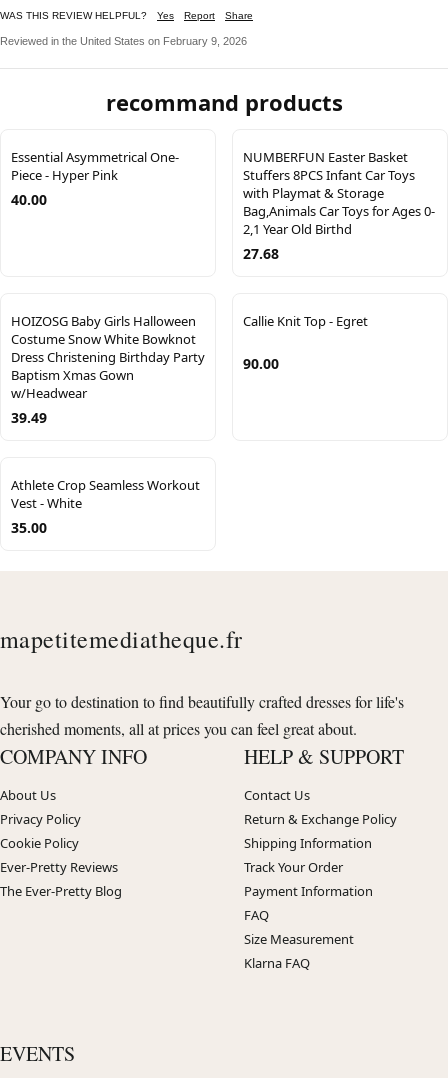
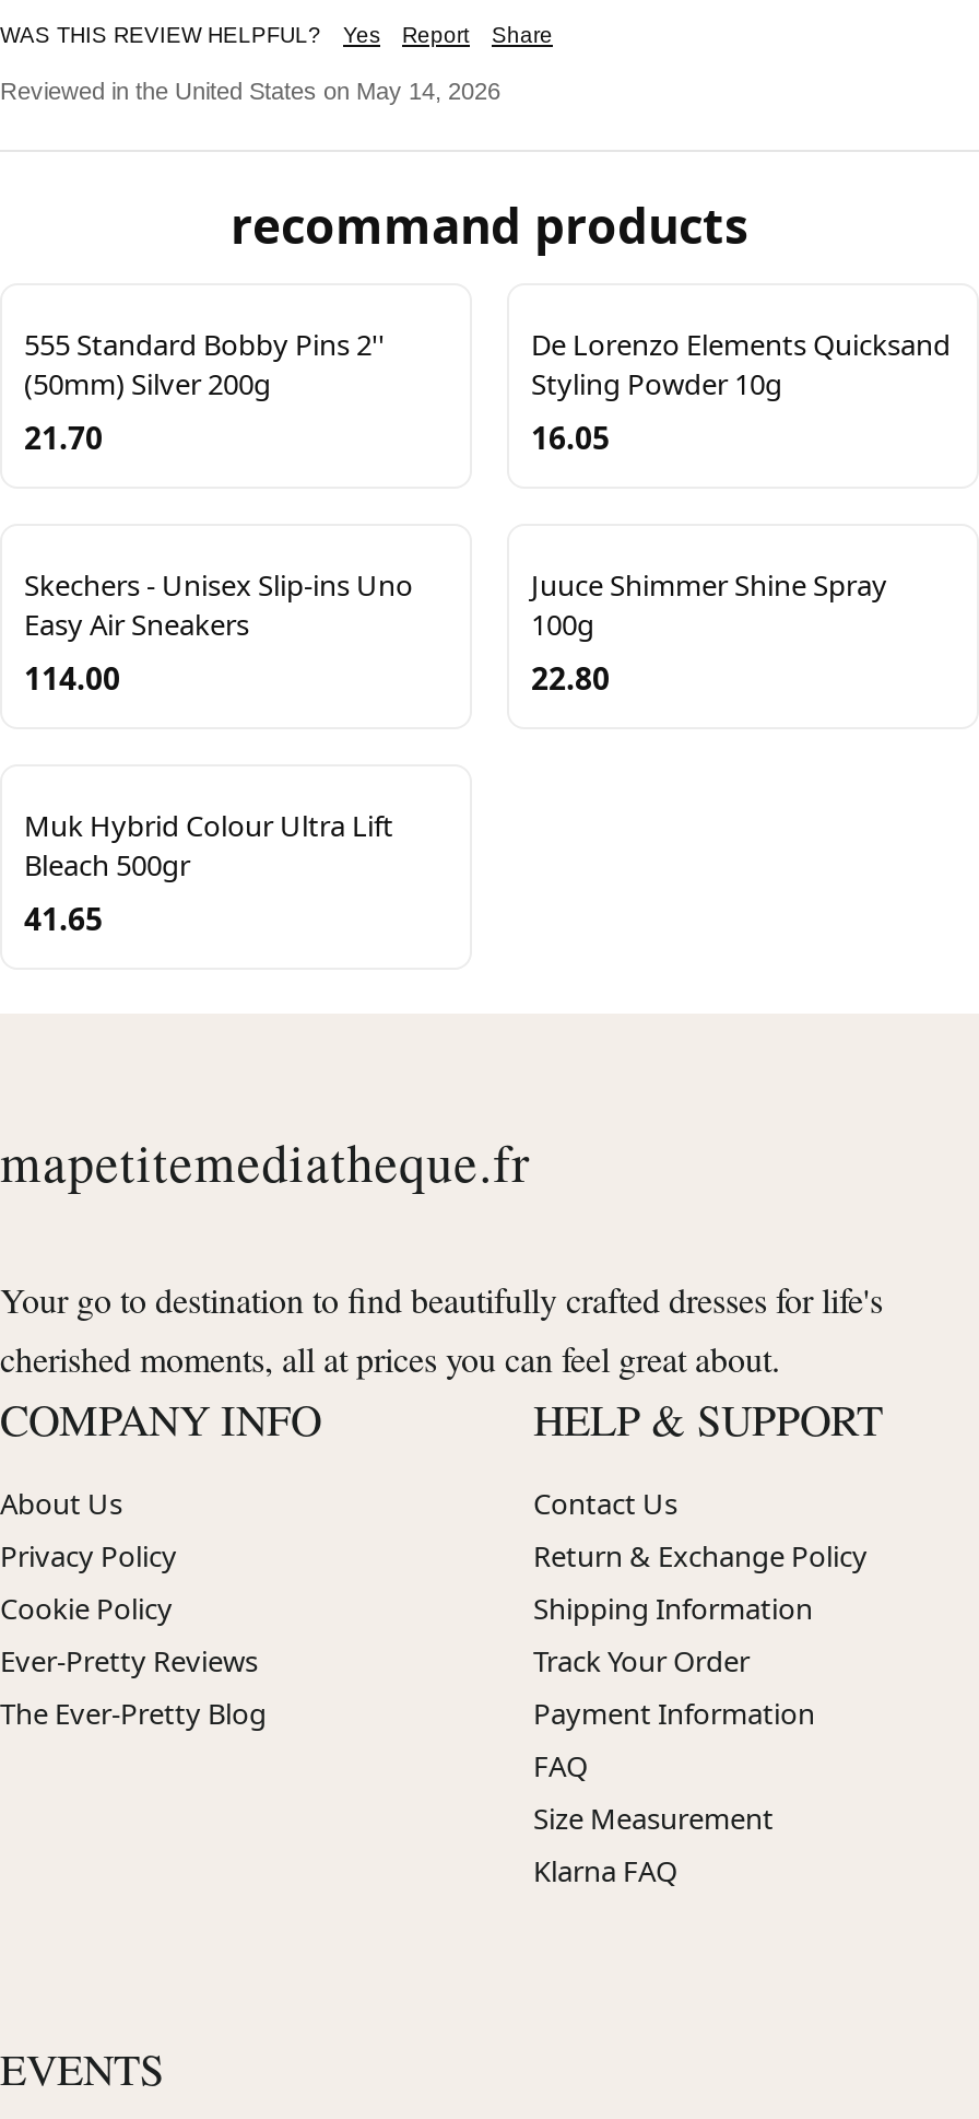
- Reviewed in the United States on February 9, 2026
+ Reviewed in the United States on May 14, 2026

- Essential Asymmetrical One-
- Piece - Hyper Pink
- 40.00
+ 555 Standard Bobby Pins 2''
+ (50mm) Silver 200g
+ 21.70

- NUMBERFUN Easter Basket
- Stuffers 8PCS Infant Car Toys
- with Playmat & Storage
- Bag,Animals Car Toys for Ages 0-
- 2,1 Year Old Birthd
- 27.68
+ De Lorenzo Elements Quicksand
+ Styling Powder 10g
+ 16.05

- HOIZOSG Baby Girls Halloween
- Costume Snow White Bowknot
- Dress Christening Birthday Party
- Baptism Xmas Gown
- w/Headwear
- 39.49
+ Skechers - Unisex Slip-ins Uno
+ Easy Air Sneakers
+ 114.00

- Callie Knit Top - Egret
- 90.00
+ Juuce Shimmer Shine Spray
+ 100g
+ 22.80

- Athlete Crop Seamless Workout
- Vest - White
- 35.00
+ Muk Hybrid Colour Ultra Lift
+ Bleach 500gr
+ 41.65
